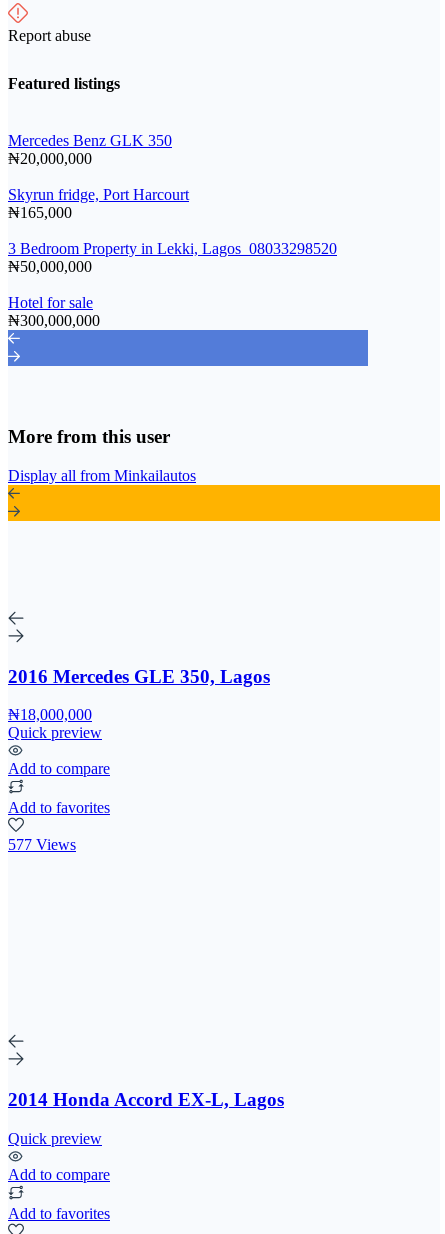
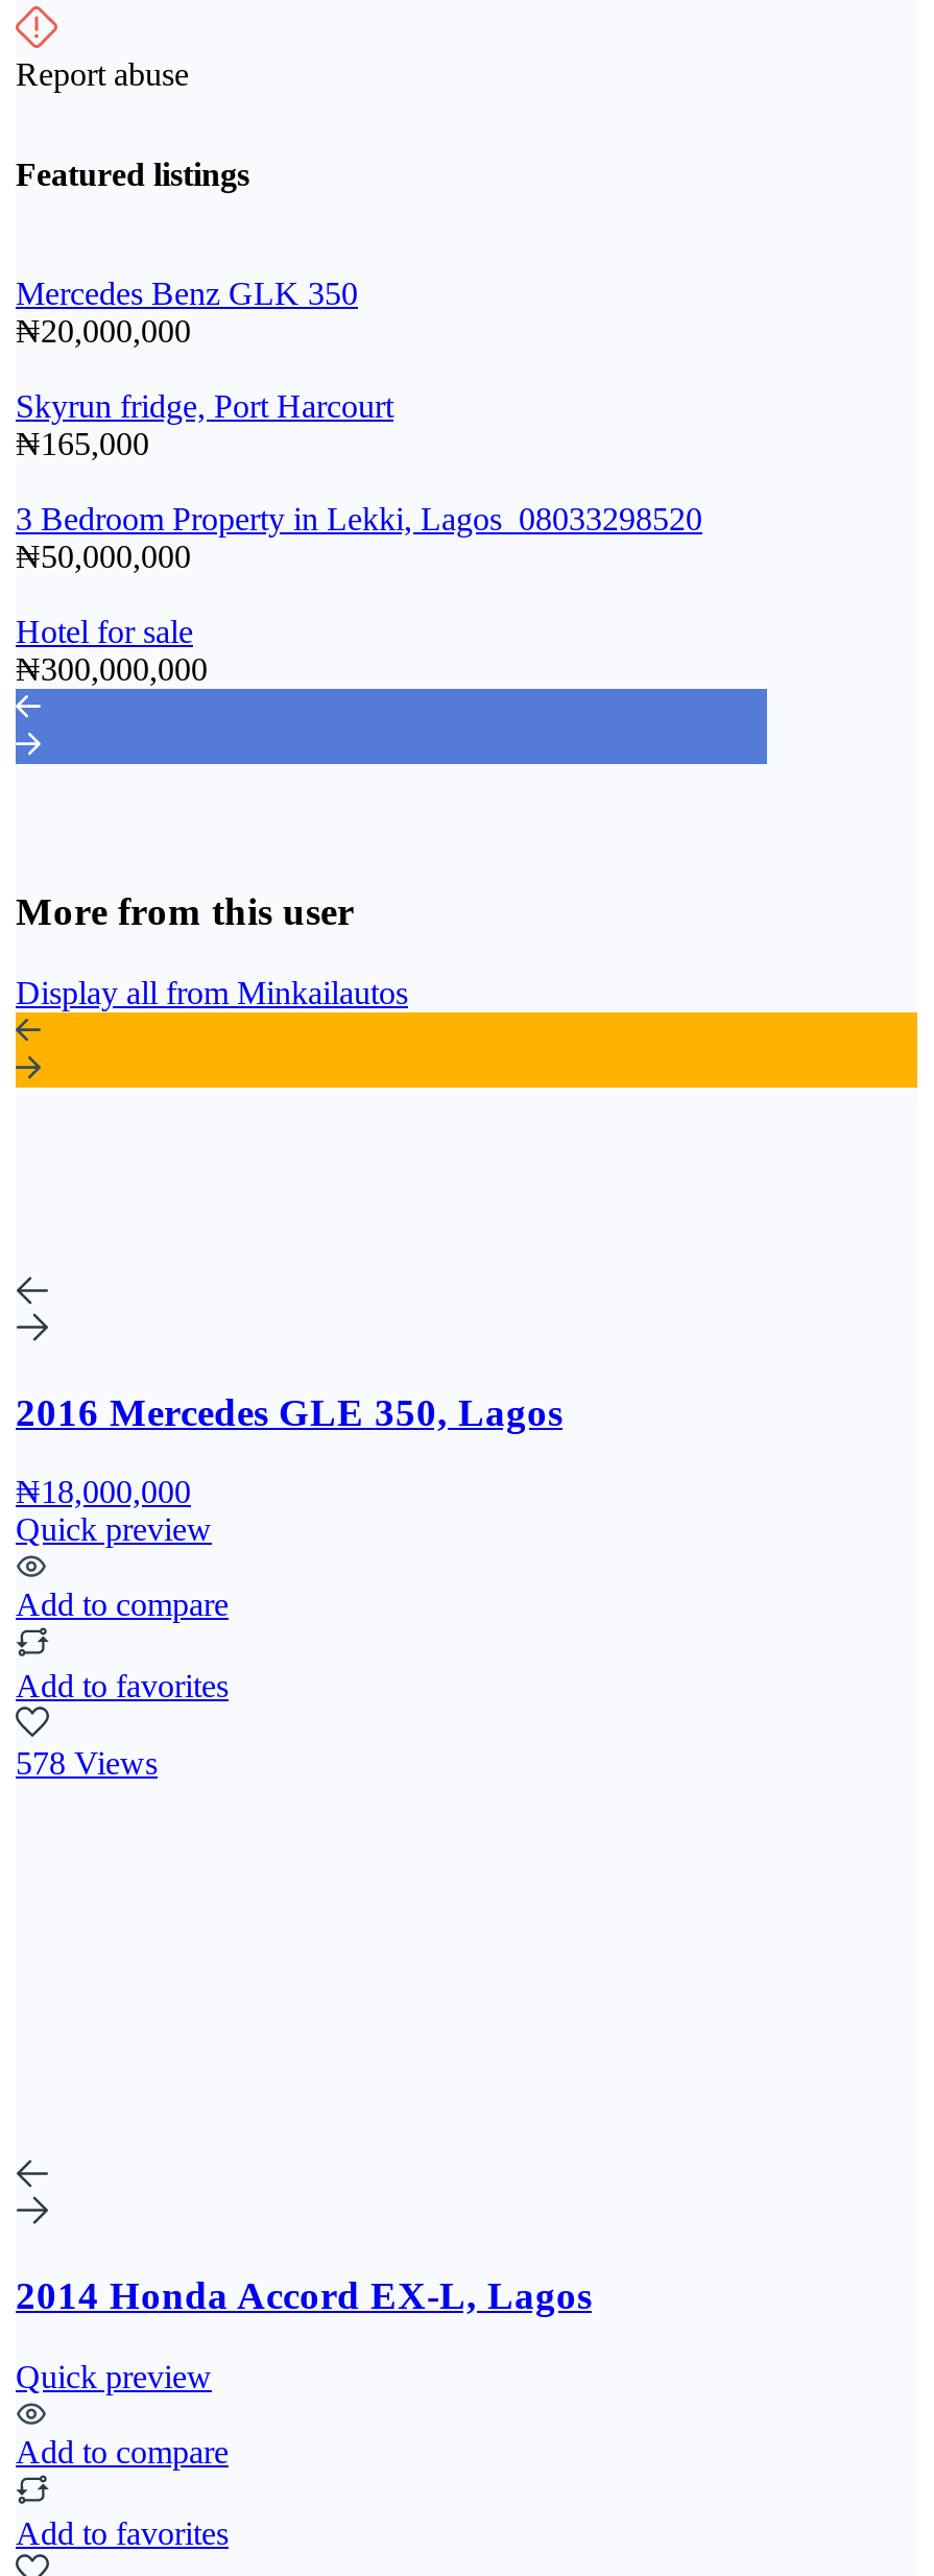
- 577 Views
+ 578 Views
